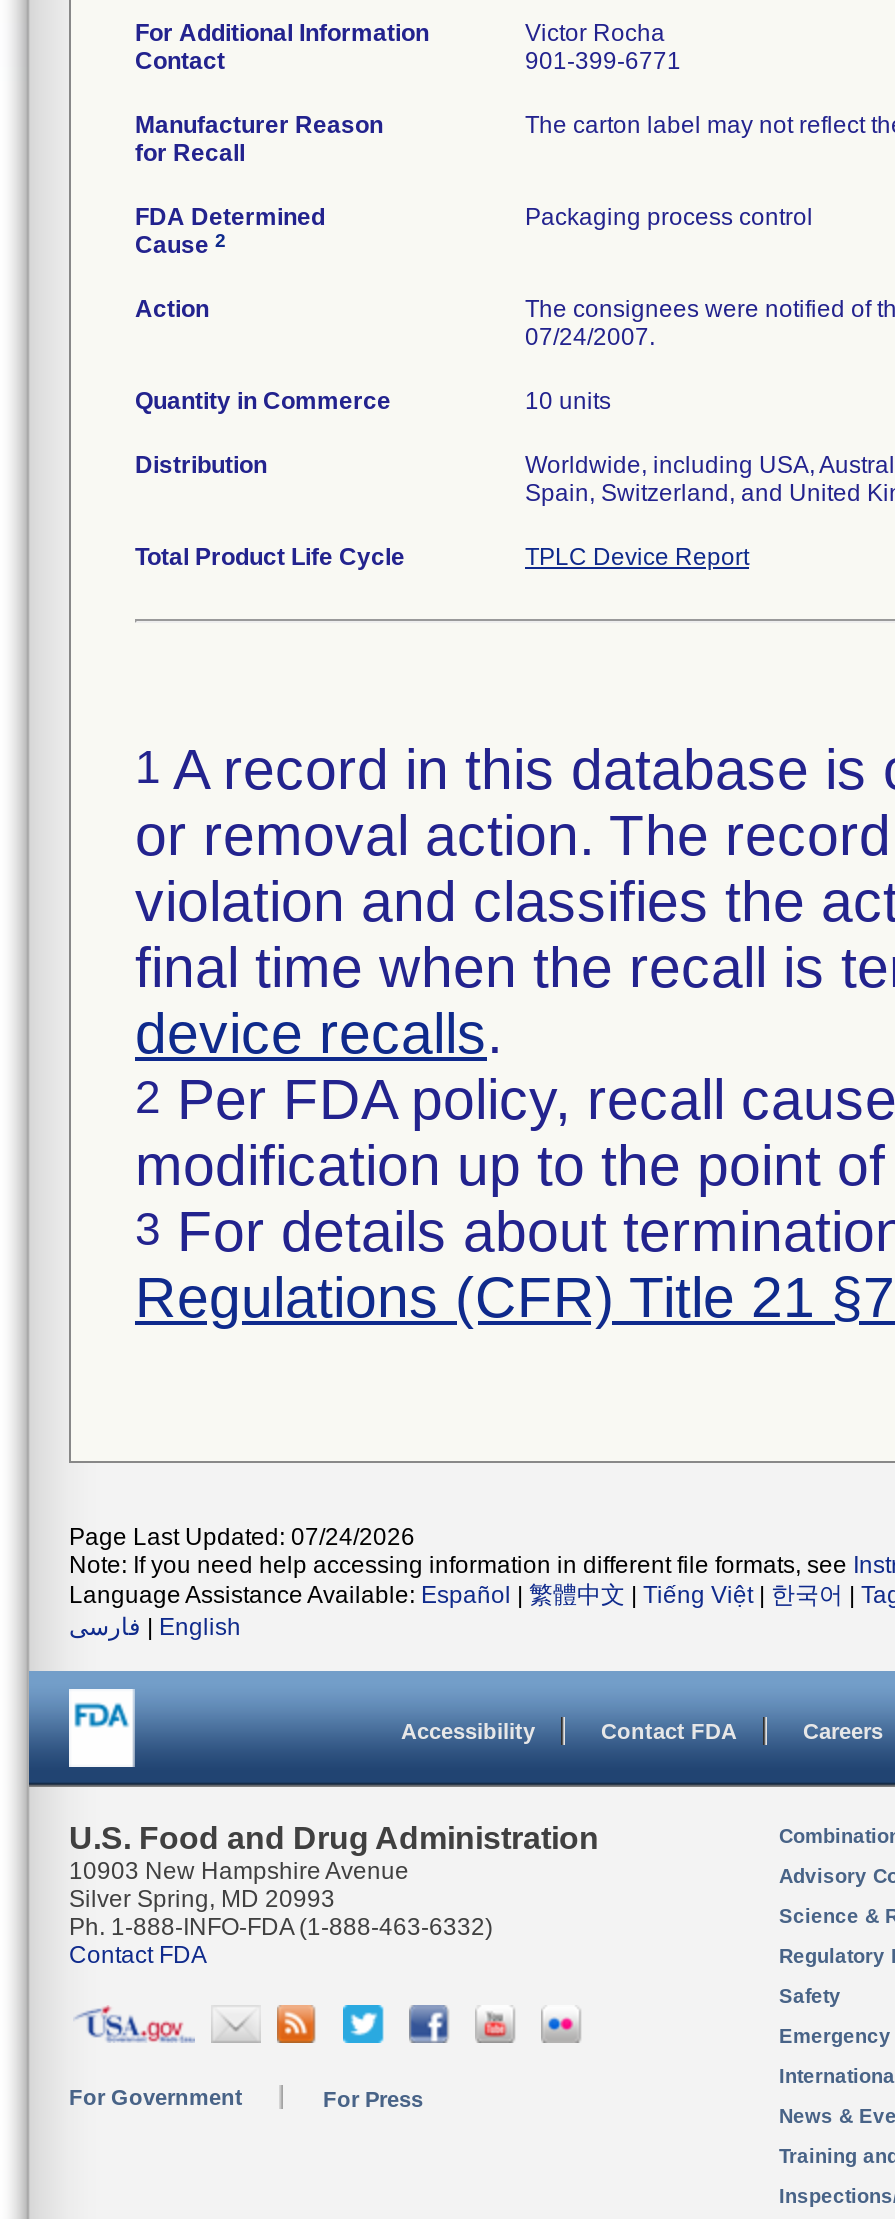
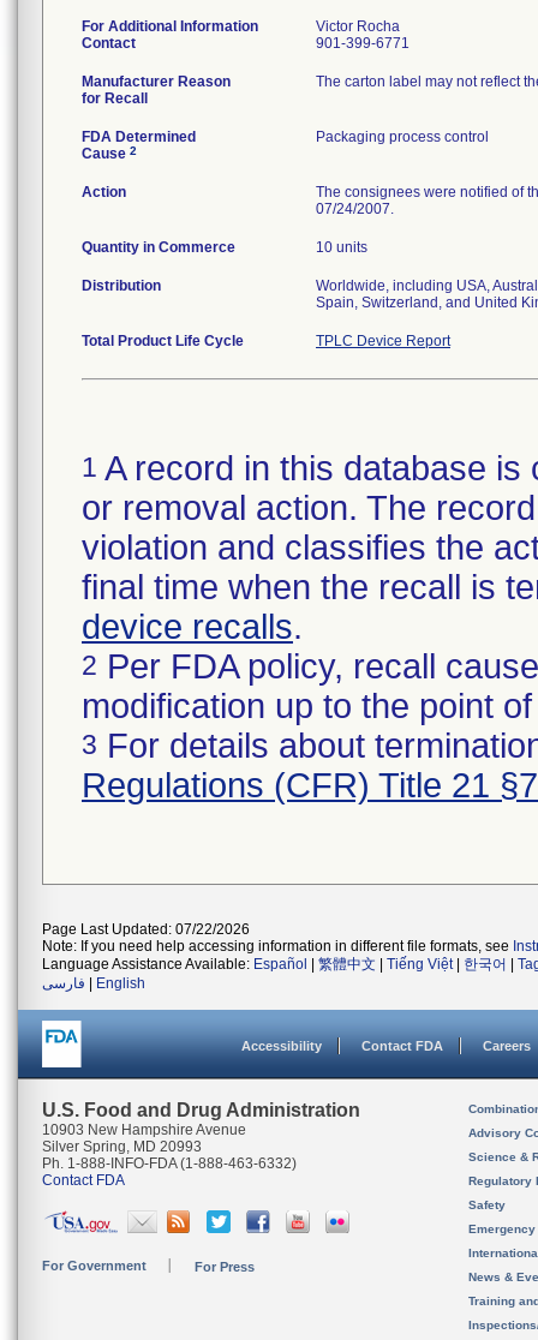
- Page Last Updated: 07/24/2026
+ Page Last Updated: 07/22/2026
